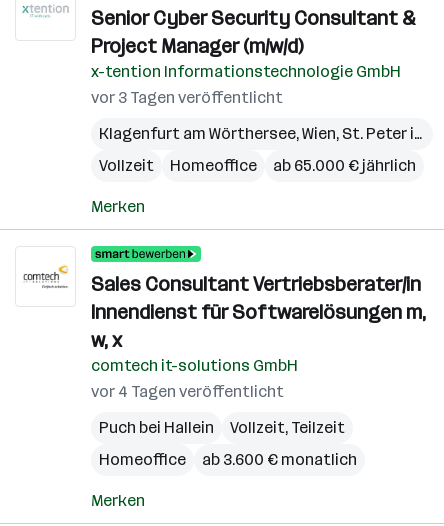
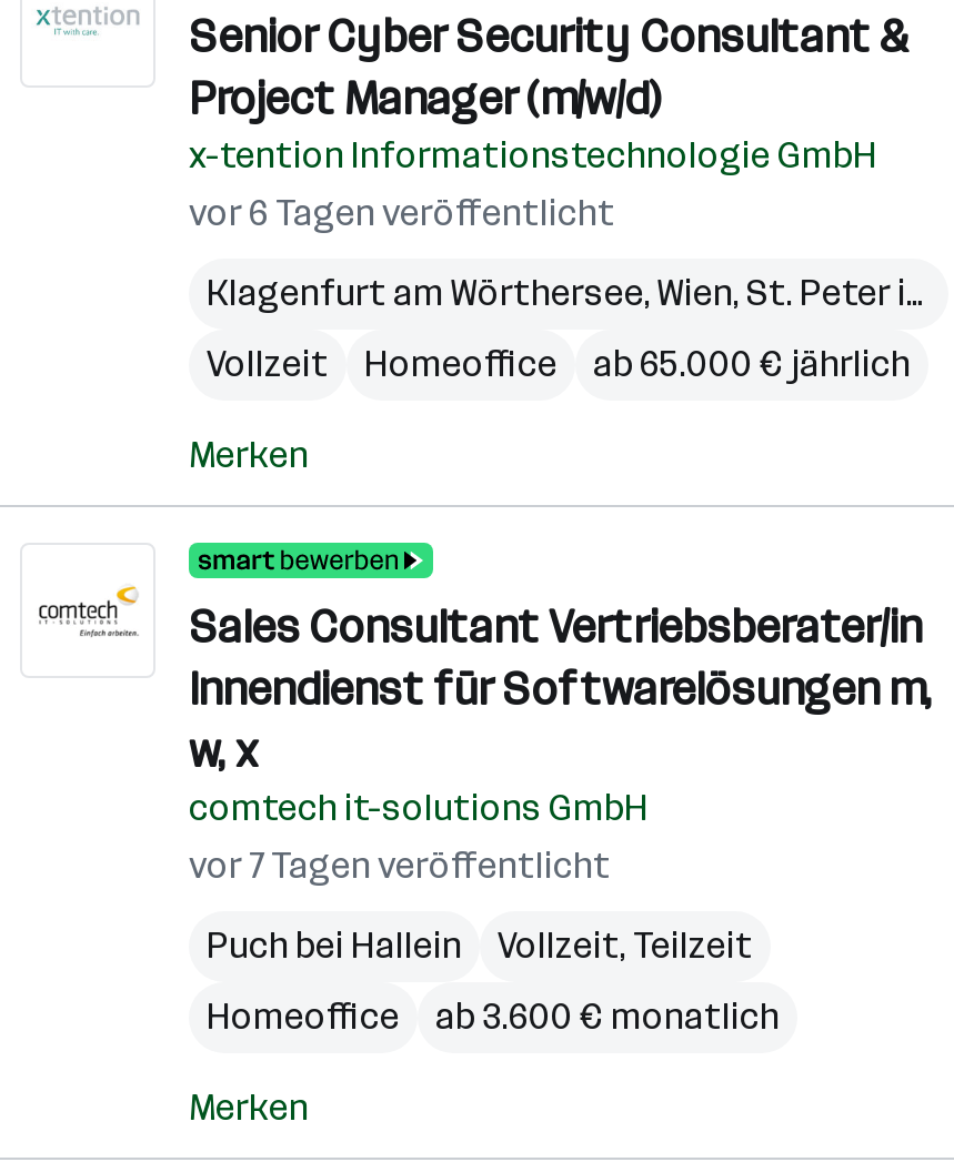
- vor 3 Tagen veröffentlicht
+ vor 6 Tagen veröffentlicht

- vor 4 Tagen veröffentlicht
+ vor 7 Tagen veröffentlicht
